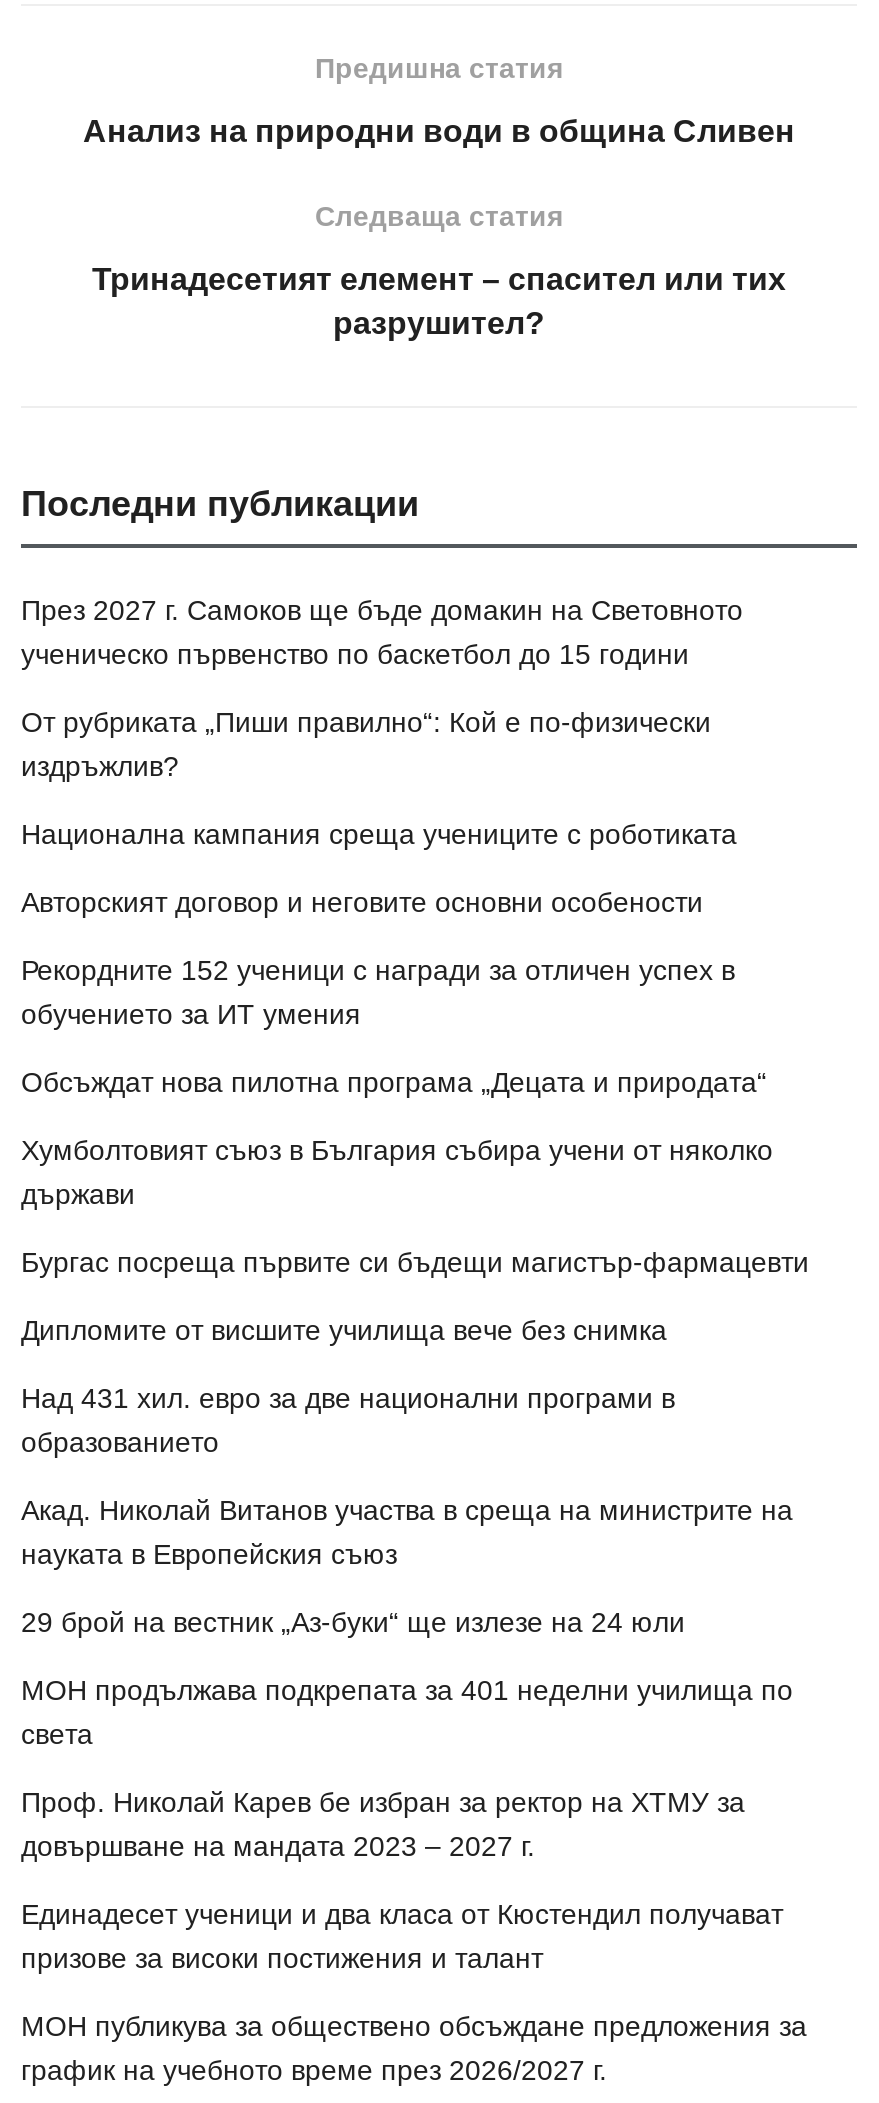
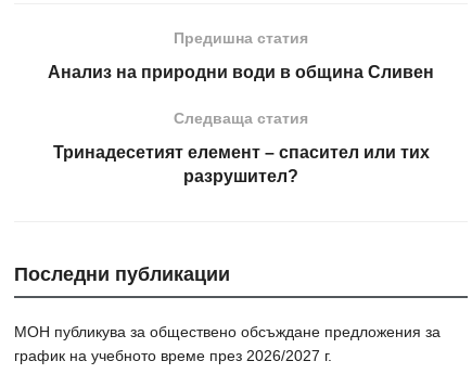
- През 2027 г. Самоков ще бъде домакин на Световното
- ученическо първенство по баскетбол до 15 години
- От рубриката „Пиши правилно“: Кой е по-физически
- издръжлив?
- Национална кампания среща учениците с роботиката
- Авторският договор и неговите основни особености
- Рекордните 152 ученици с награди за отличен успех в
- обучението за ИТ умения
- Обсъждат нова пилотна програма „Децата и природата“
- Хумболтовият съюз в България събира учени от няколко
- държави
- Бургас посреща първите си бъдещи магистър-фармацевти
- Дипломите от висшите училища вече без снимка
- Над 431 хил. евро за две национални програми в
- образованието
- Акад. Николай Витанов участва в среща на министрите на
- науката в Европейския съюз
- 29 брой на вестник „Аз-буки“ ще излезе на 24 юли
- МОН продължава подкрепата за 401 неделни училища по
- света
- Проф. Николай Карев бе избран за ректор на ХТМУ за
- довършване на мандата 2023 – 2027 г.
- Единадесет ученици и два класа от Кюстендил получават
- призове за високи постижения и талант
